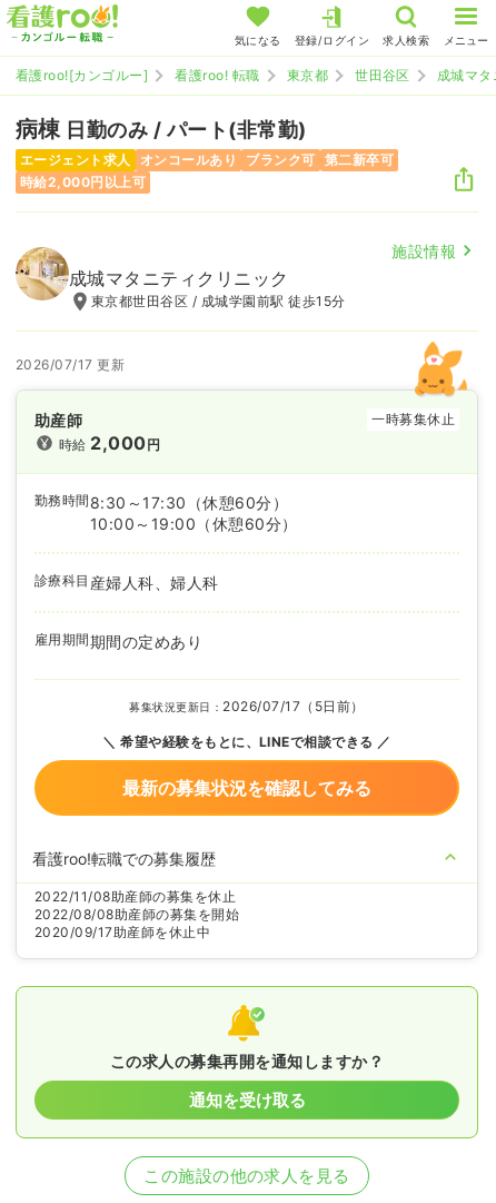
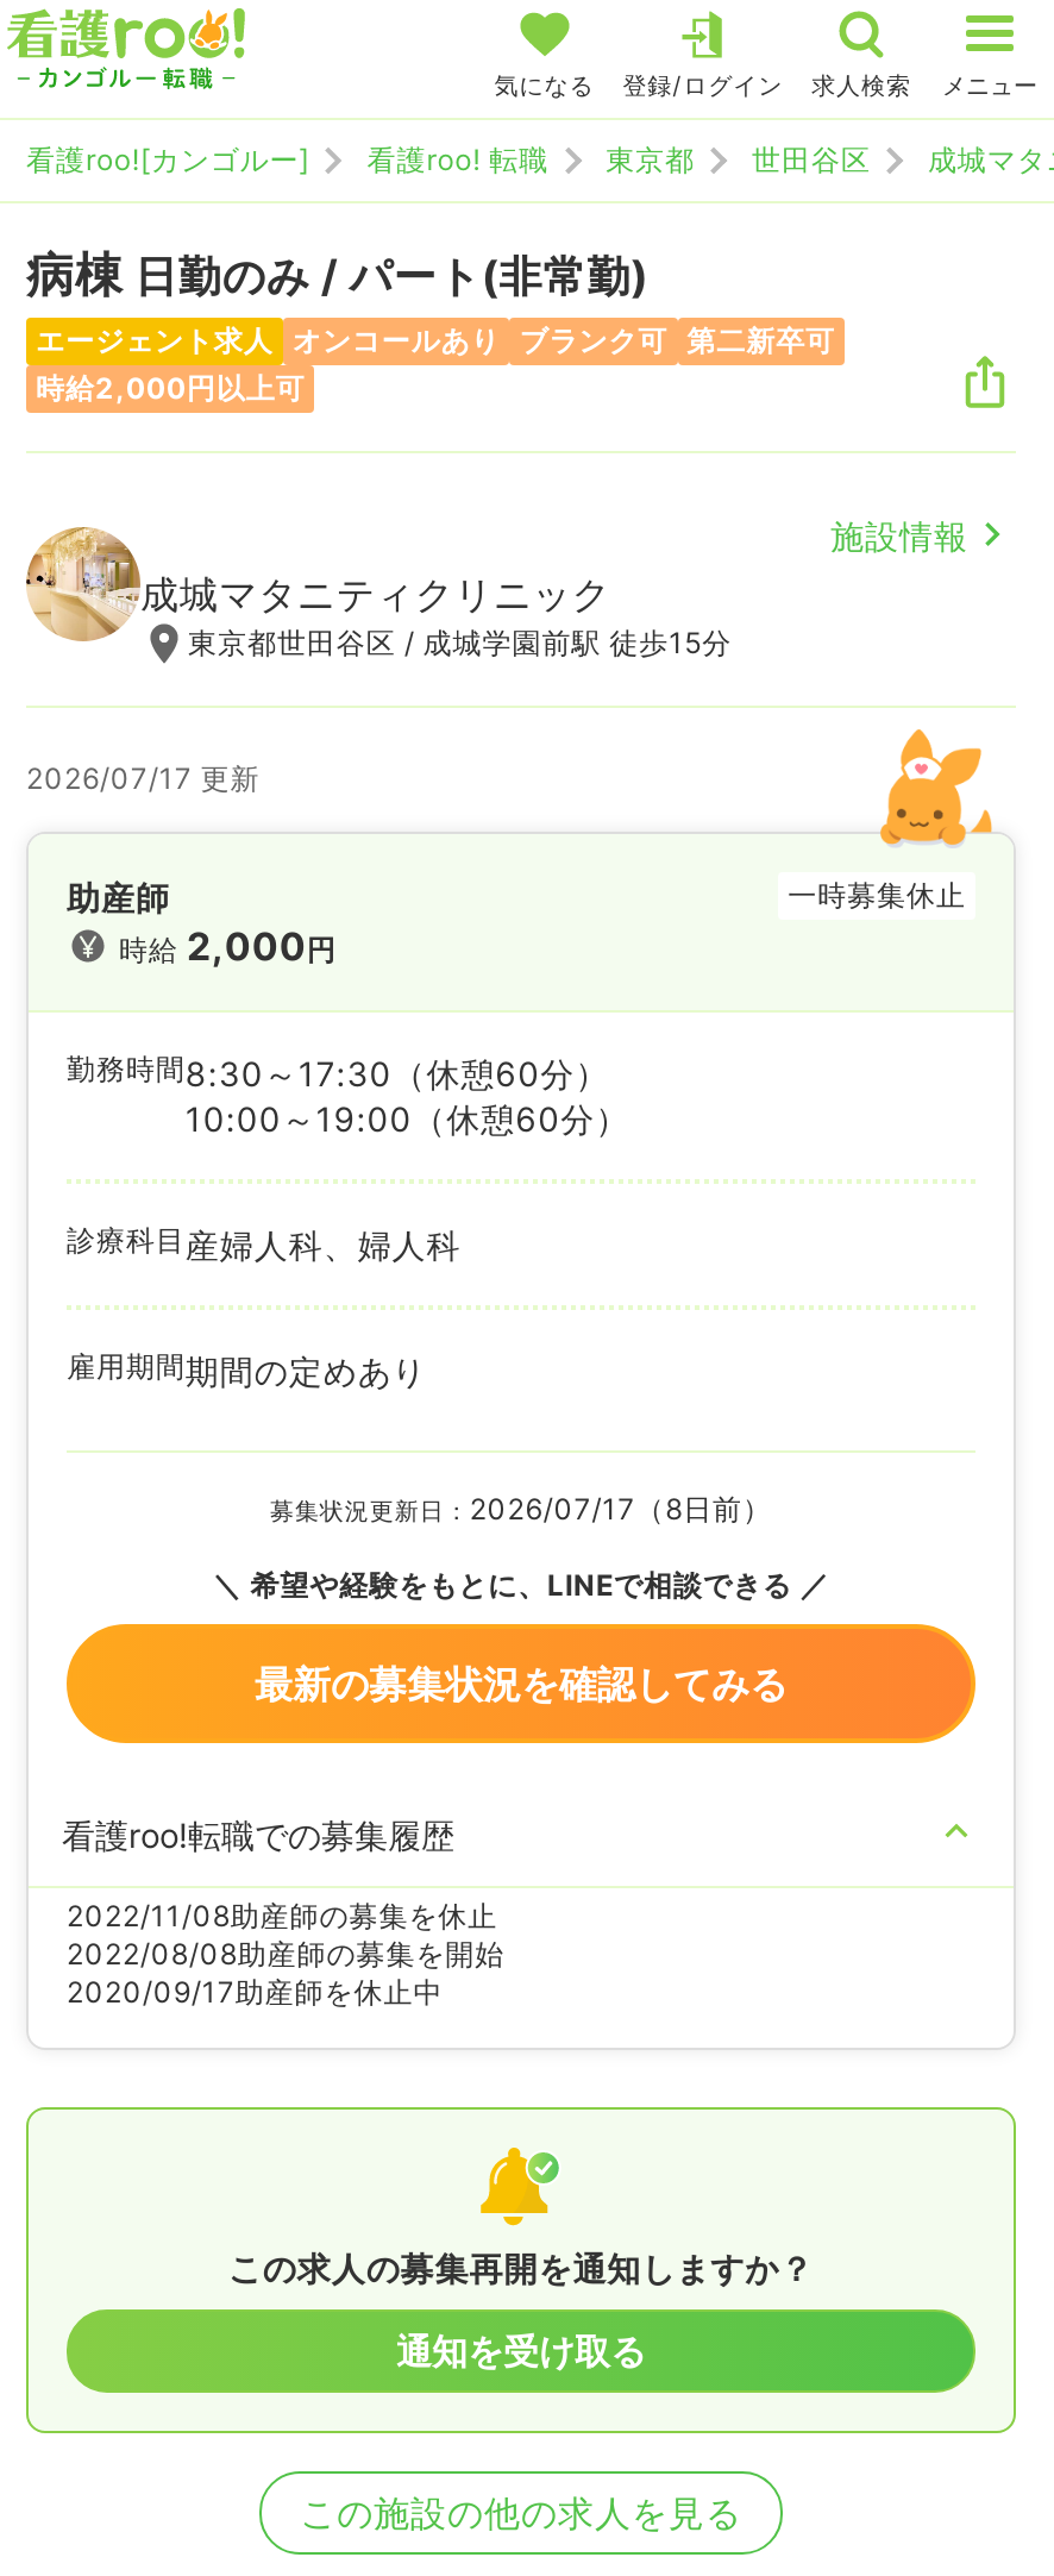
- 募集状況更新日：2026/07/17（5日前）
+ 募集状況更新日：2026/07/17（8日前）
